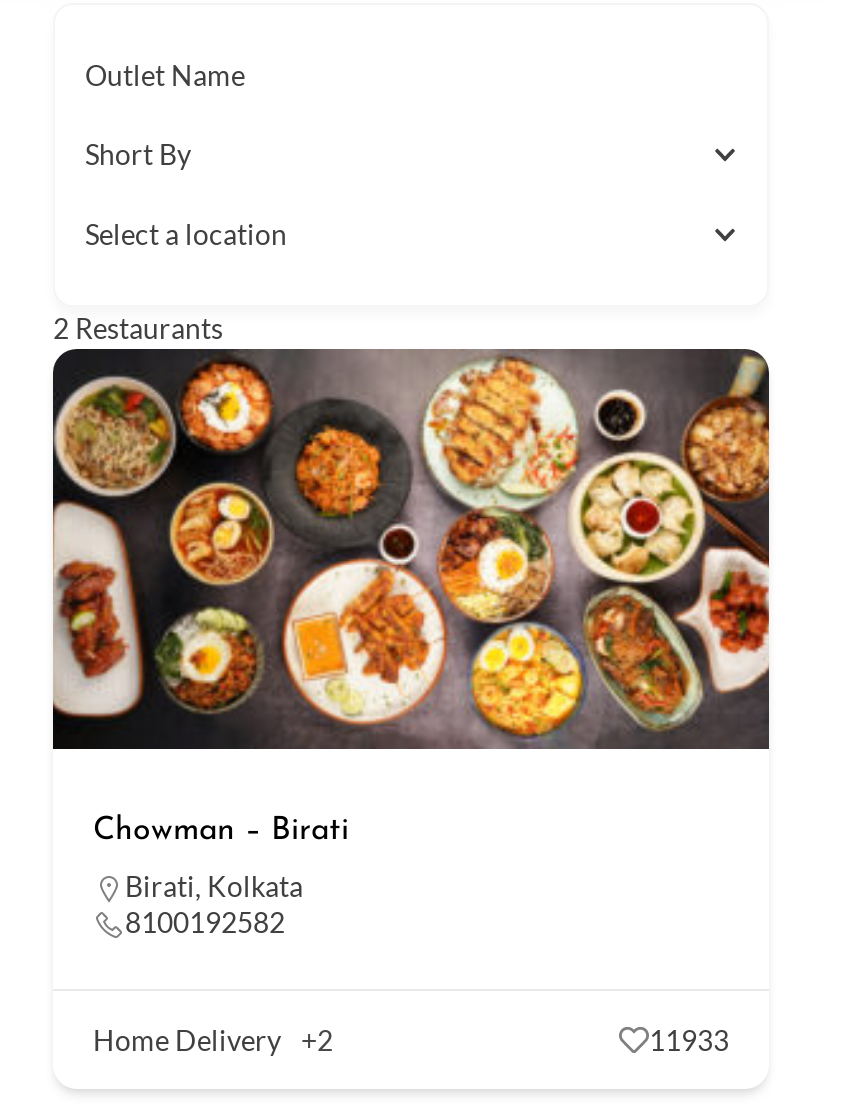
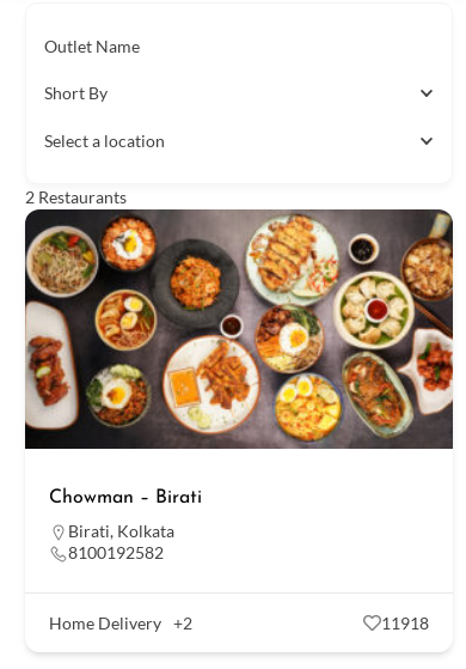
- 11933
+ 11918
